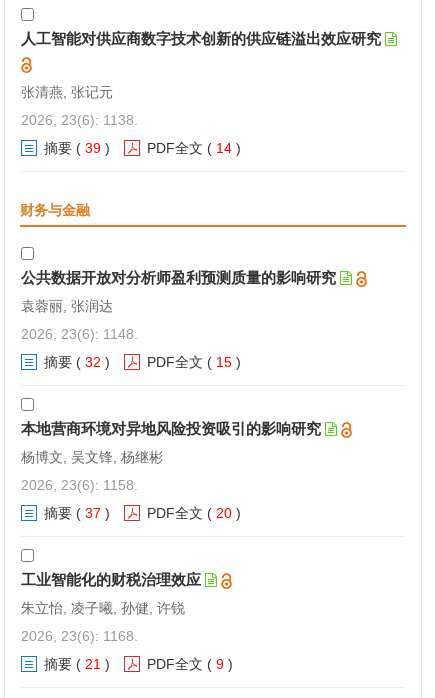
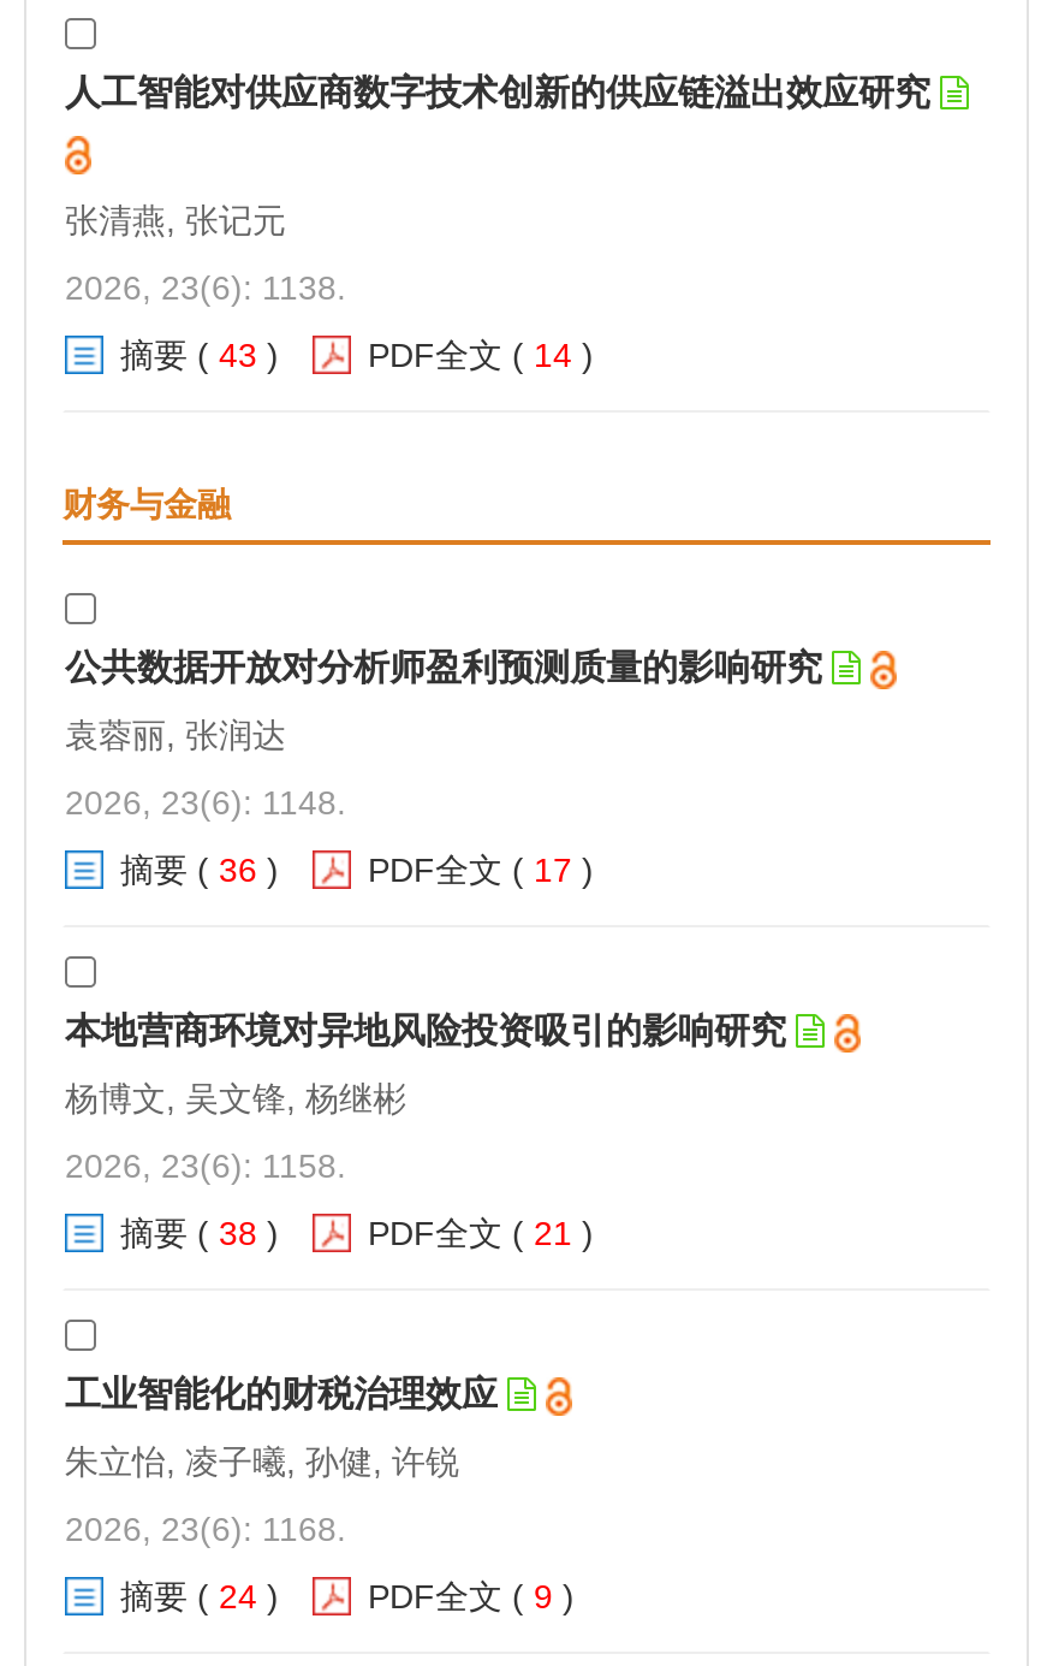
- 摘要( 39)
+ 摘要( 43)

- 摘要( 32)
+ 摘要( 36)

- PDF全文 ( 15)
+ PDF全文 ( 17)

- 摘要( 37)
+ 摘要( 38)

- PDF全文 ( 20)
+ PDF全文 ( 21)

- 摘要( 21)
+ 摘要( 24)
